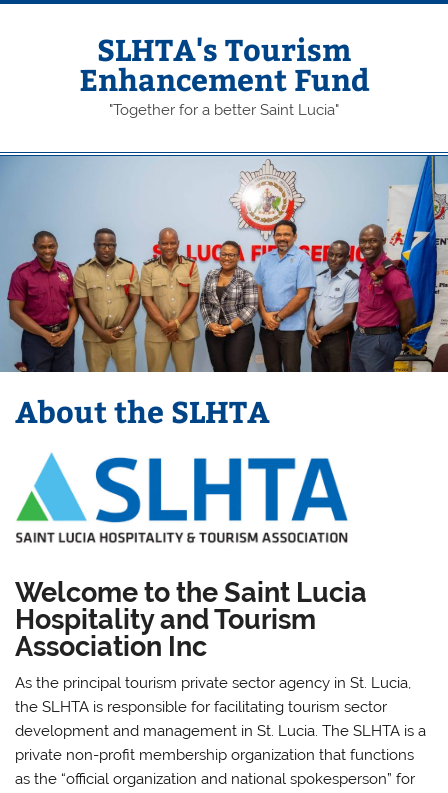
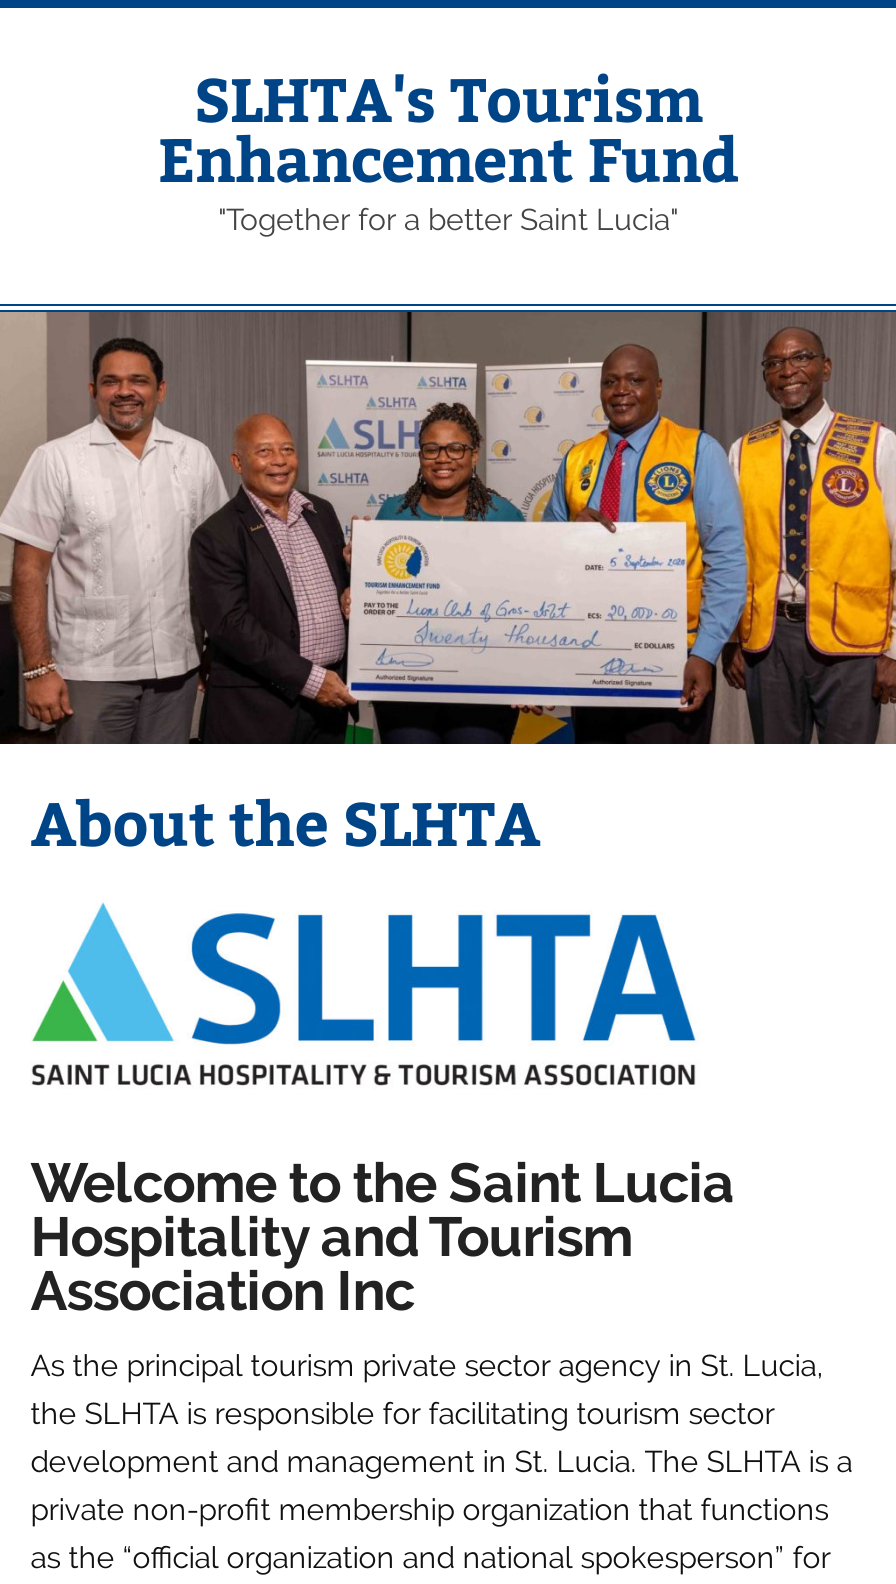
- [image]
+ [image]
